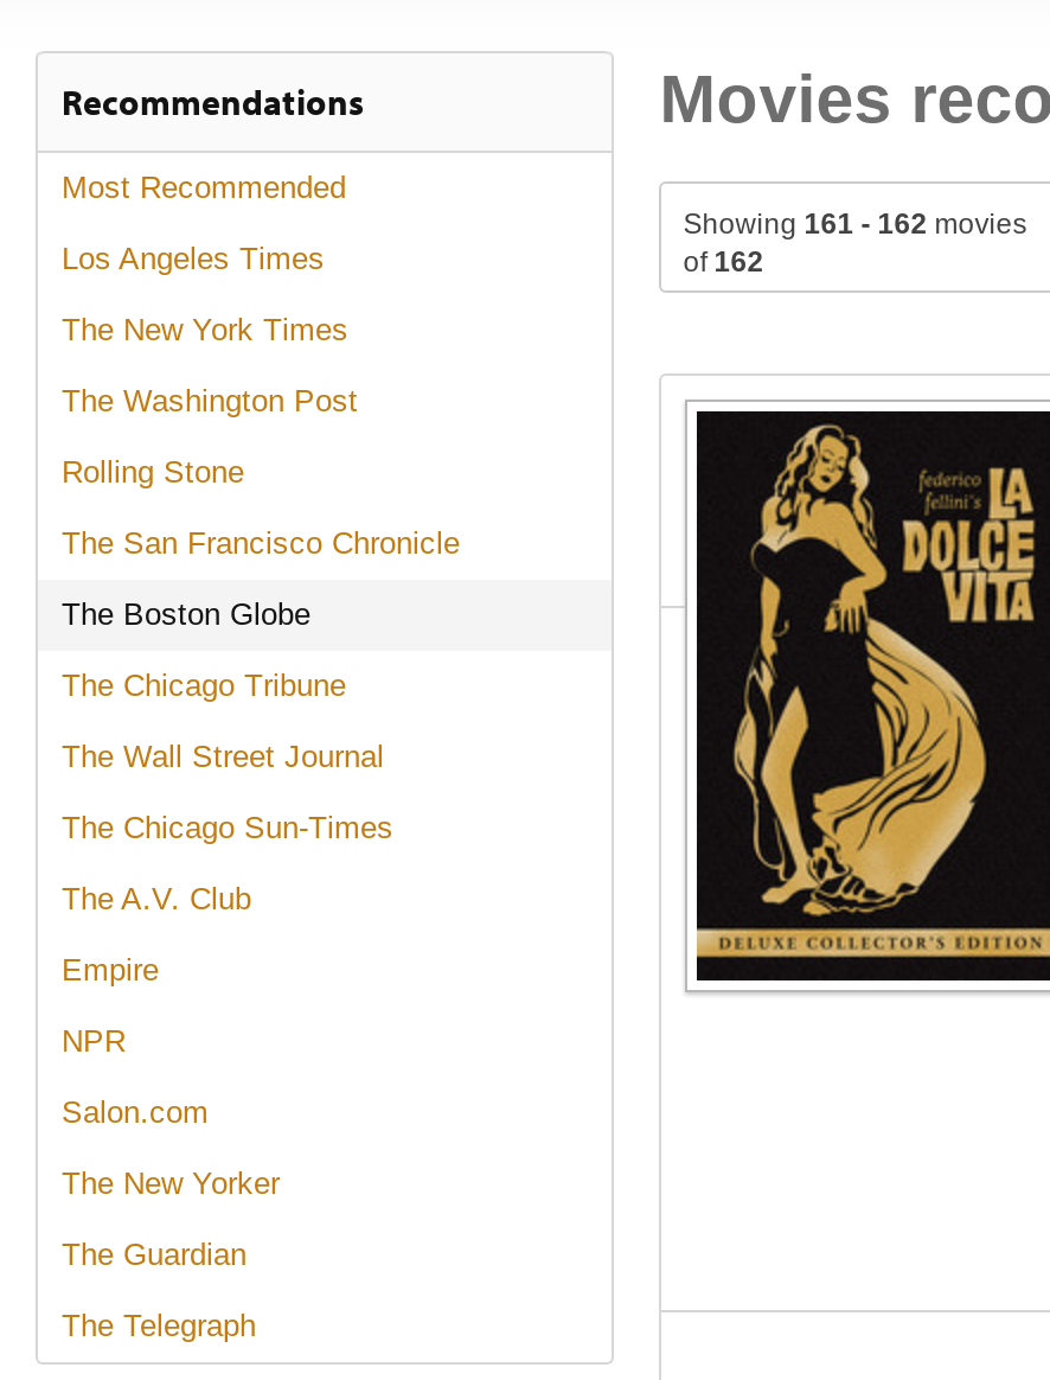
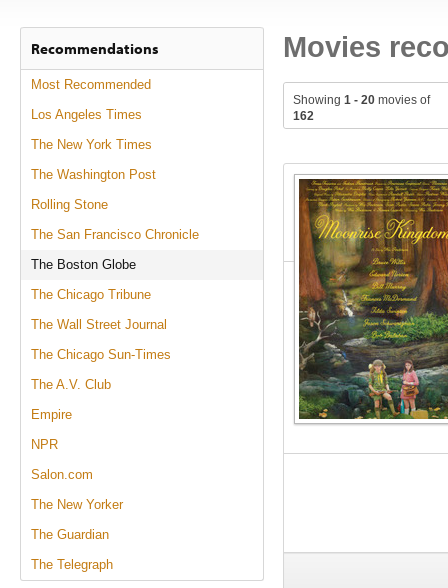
- Showing 161 - 162 movies
- of 162
+ Showing 1 - 20 movies of
+ 162

- [image]
+ [image]
